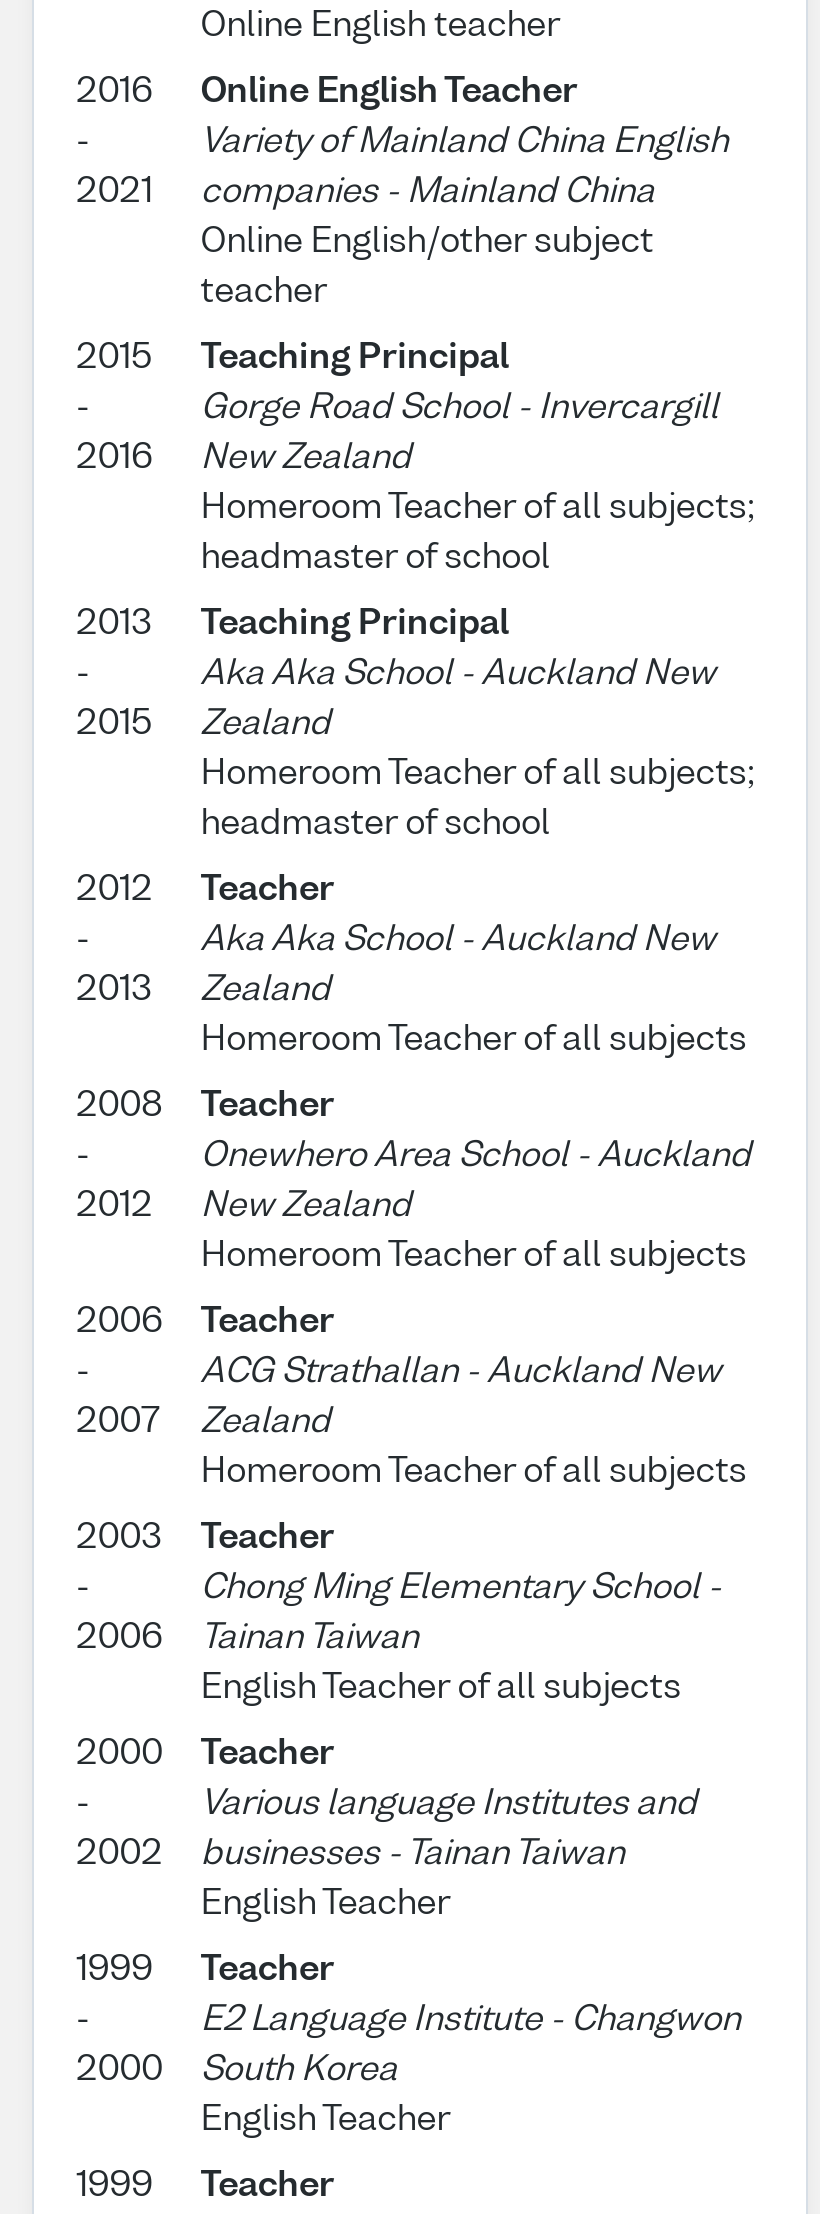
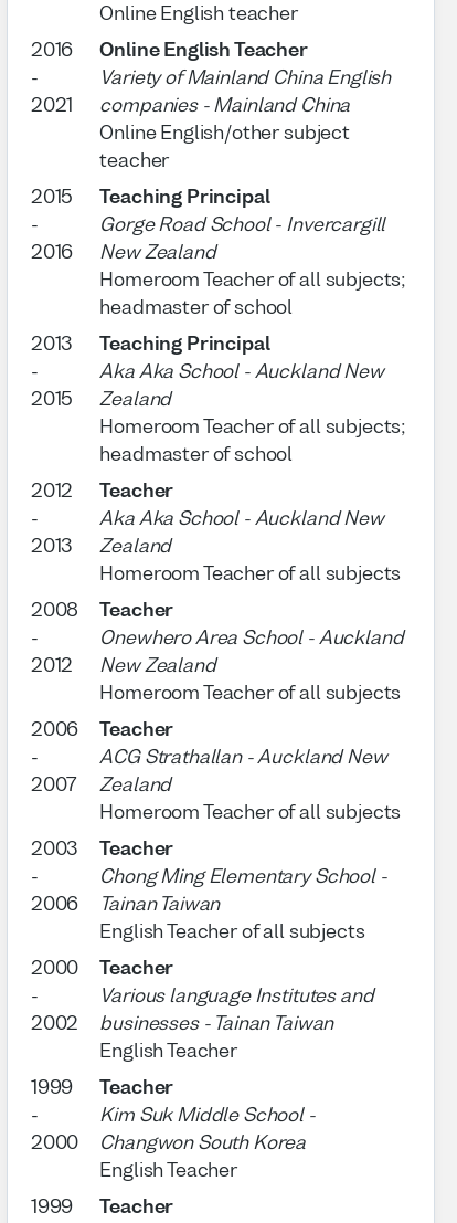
- E2 Language Institute - Changwon
+ Kim Suk Middle School -

- South Korea
+ Changwon South Korea
